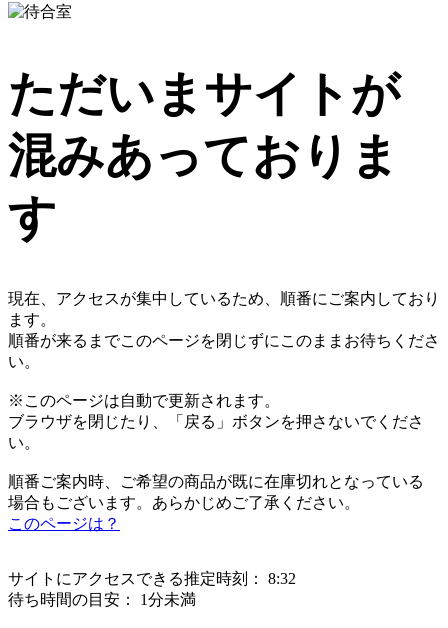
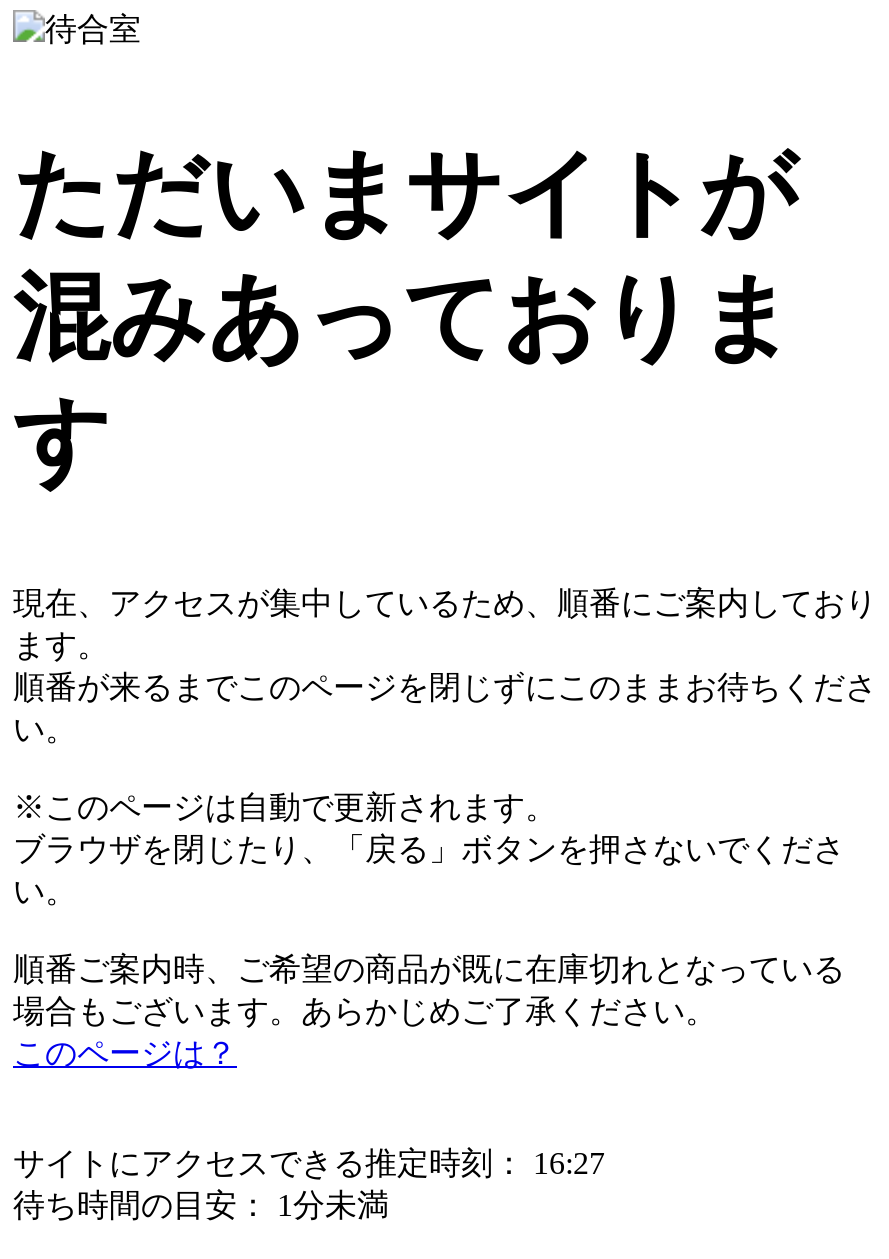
- サイトにアクセスできる推定時刻： 8:32
+ サイトにアクセスできる推定時刻： 16:27
